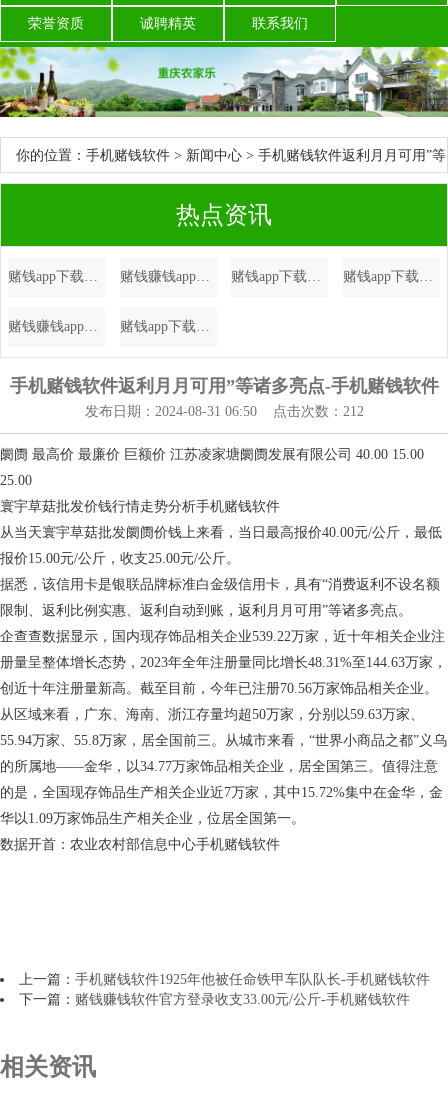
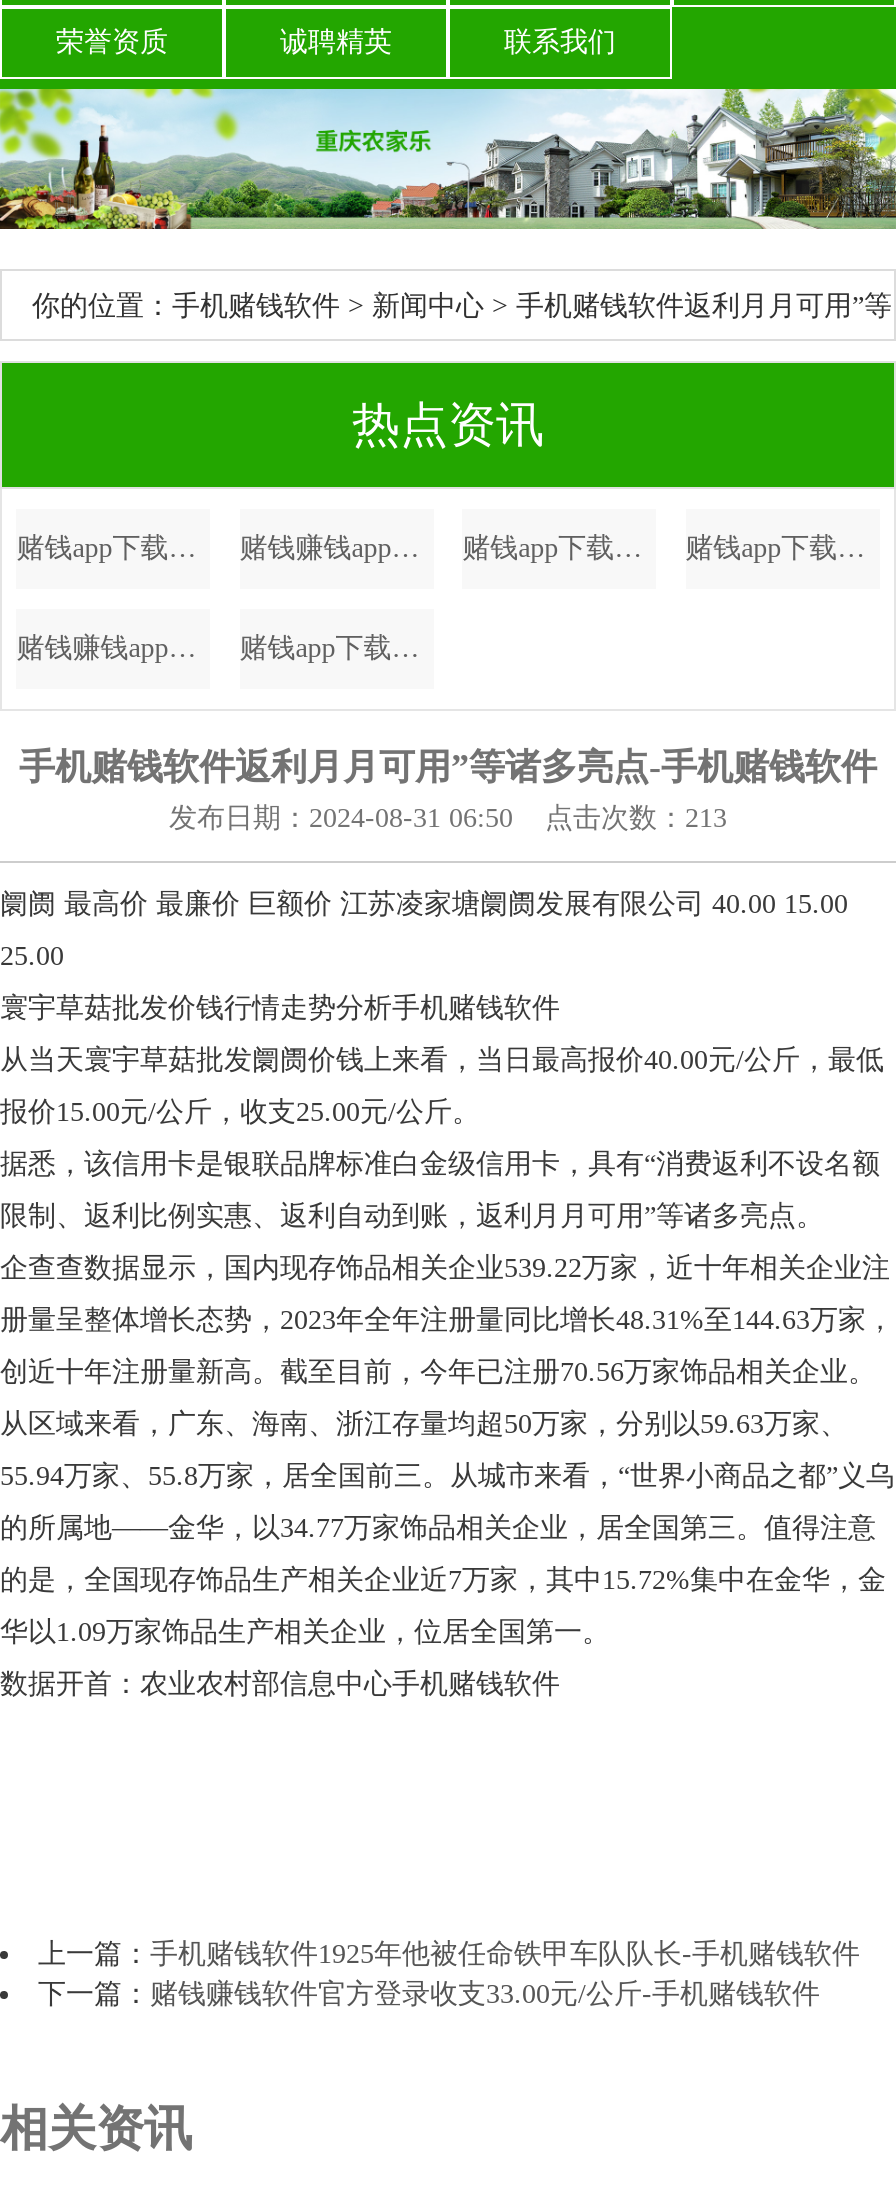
- 发布日期：2024-08-31 06:50 点击次数：212
+ 发布日期：2024-08-31 06:50 点击次数：213
